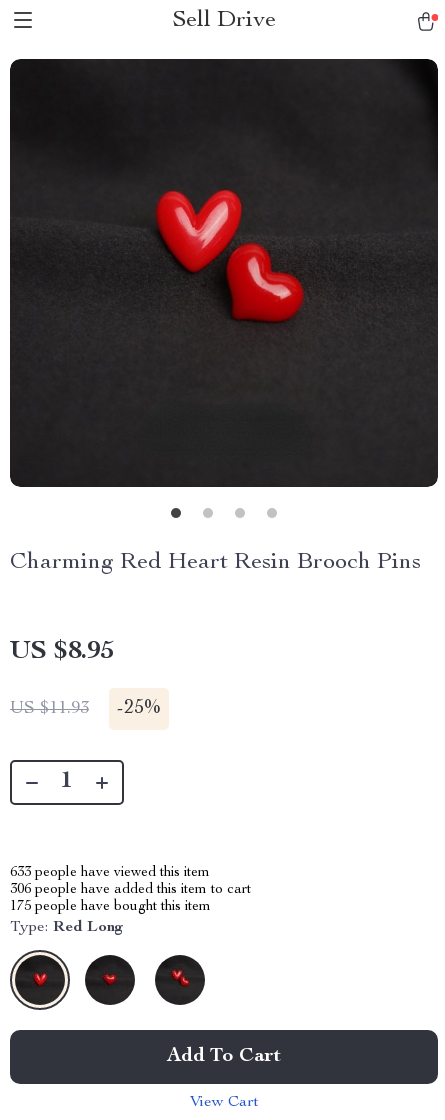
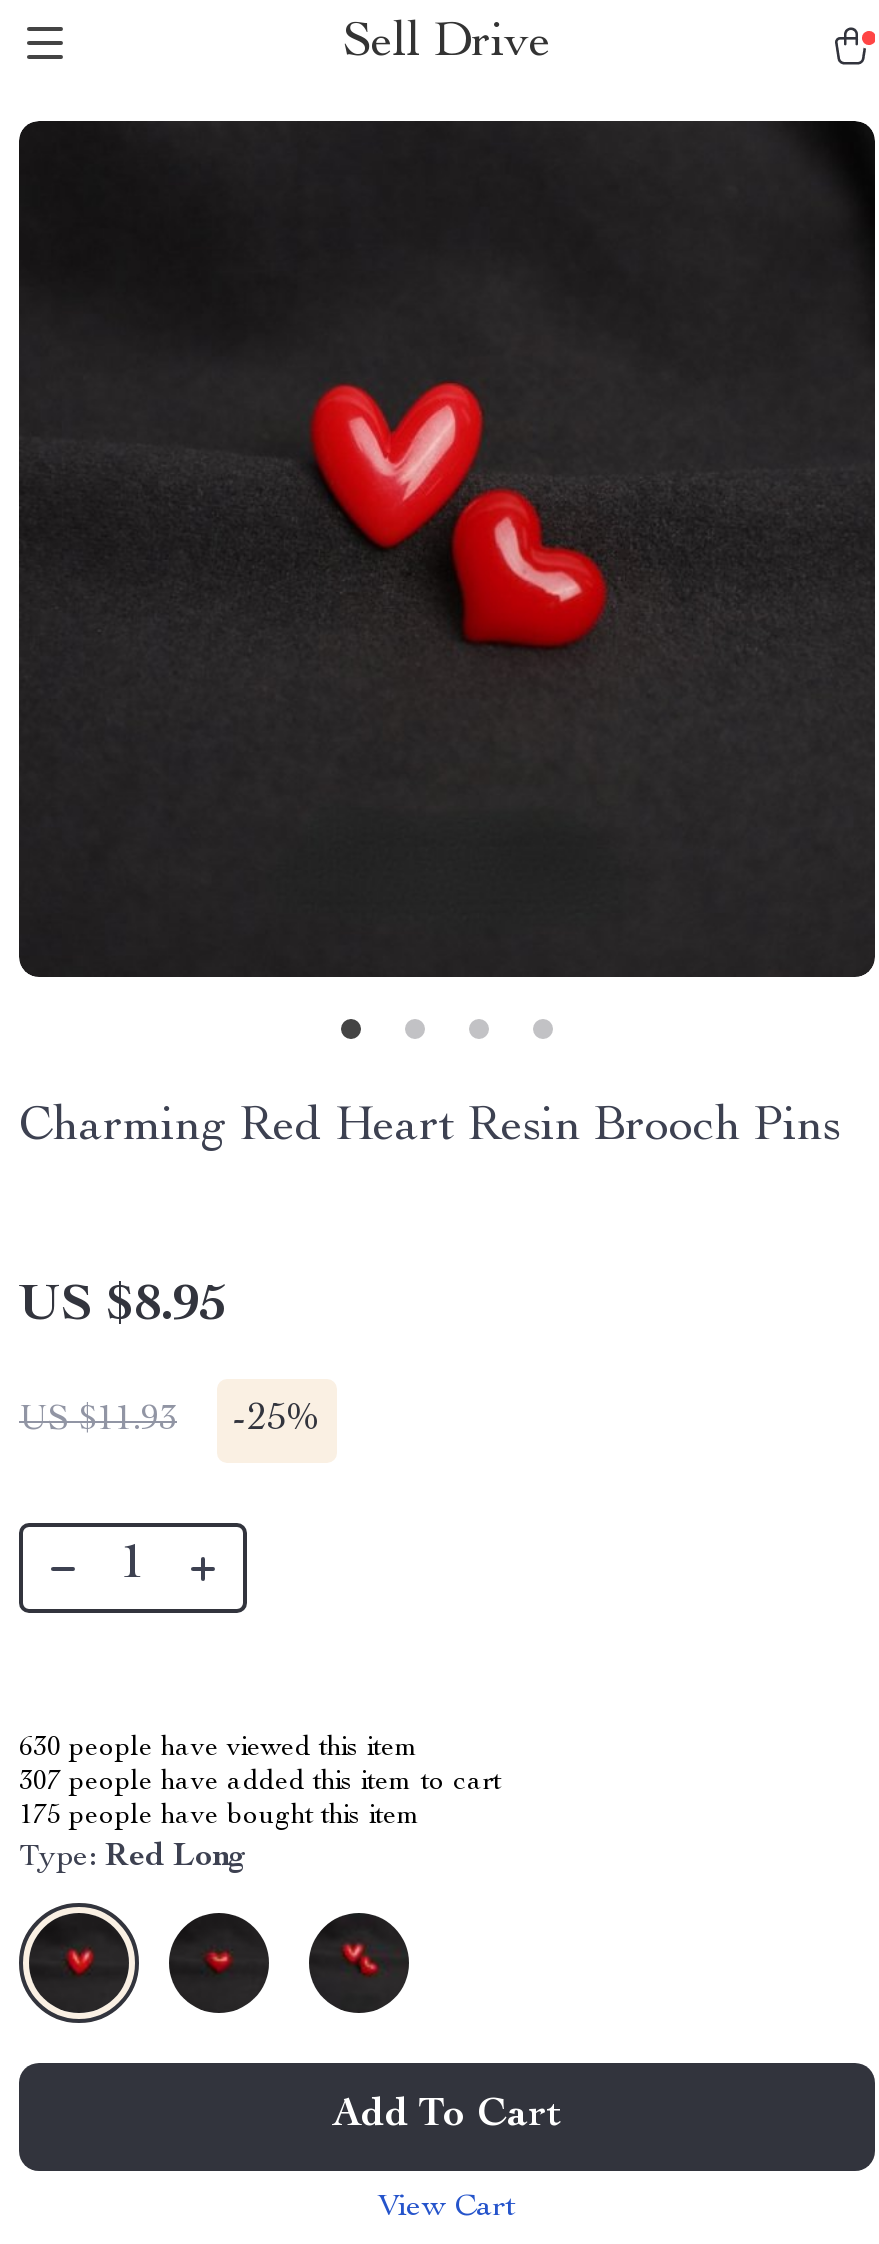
- 633 people have viewed this item
+ 630 people have viewed this item

- 306 people have added this item to cart
+ 307 people have added this item to cart
